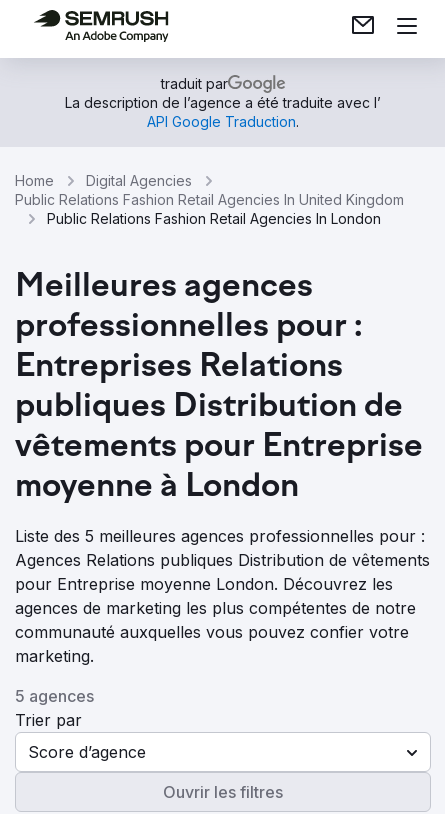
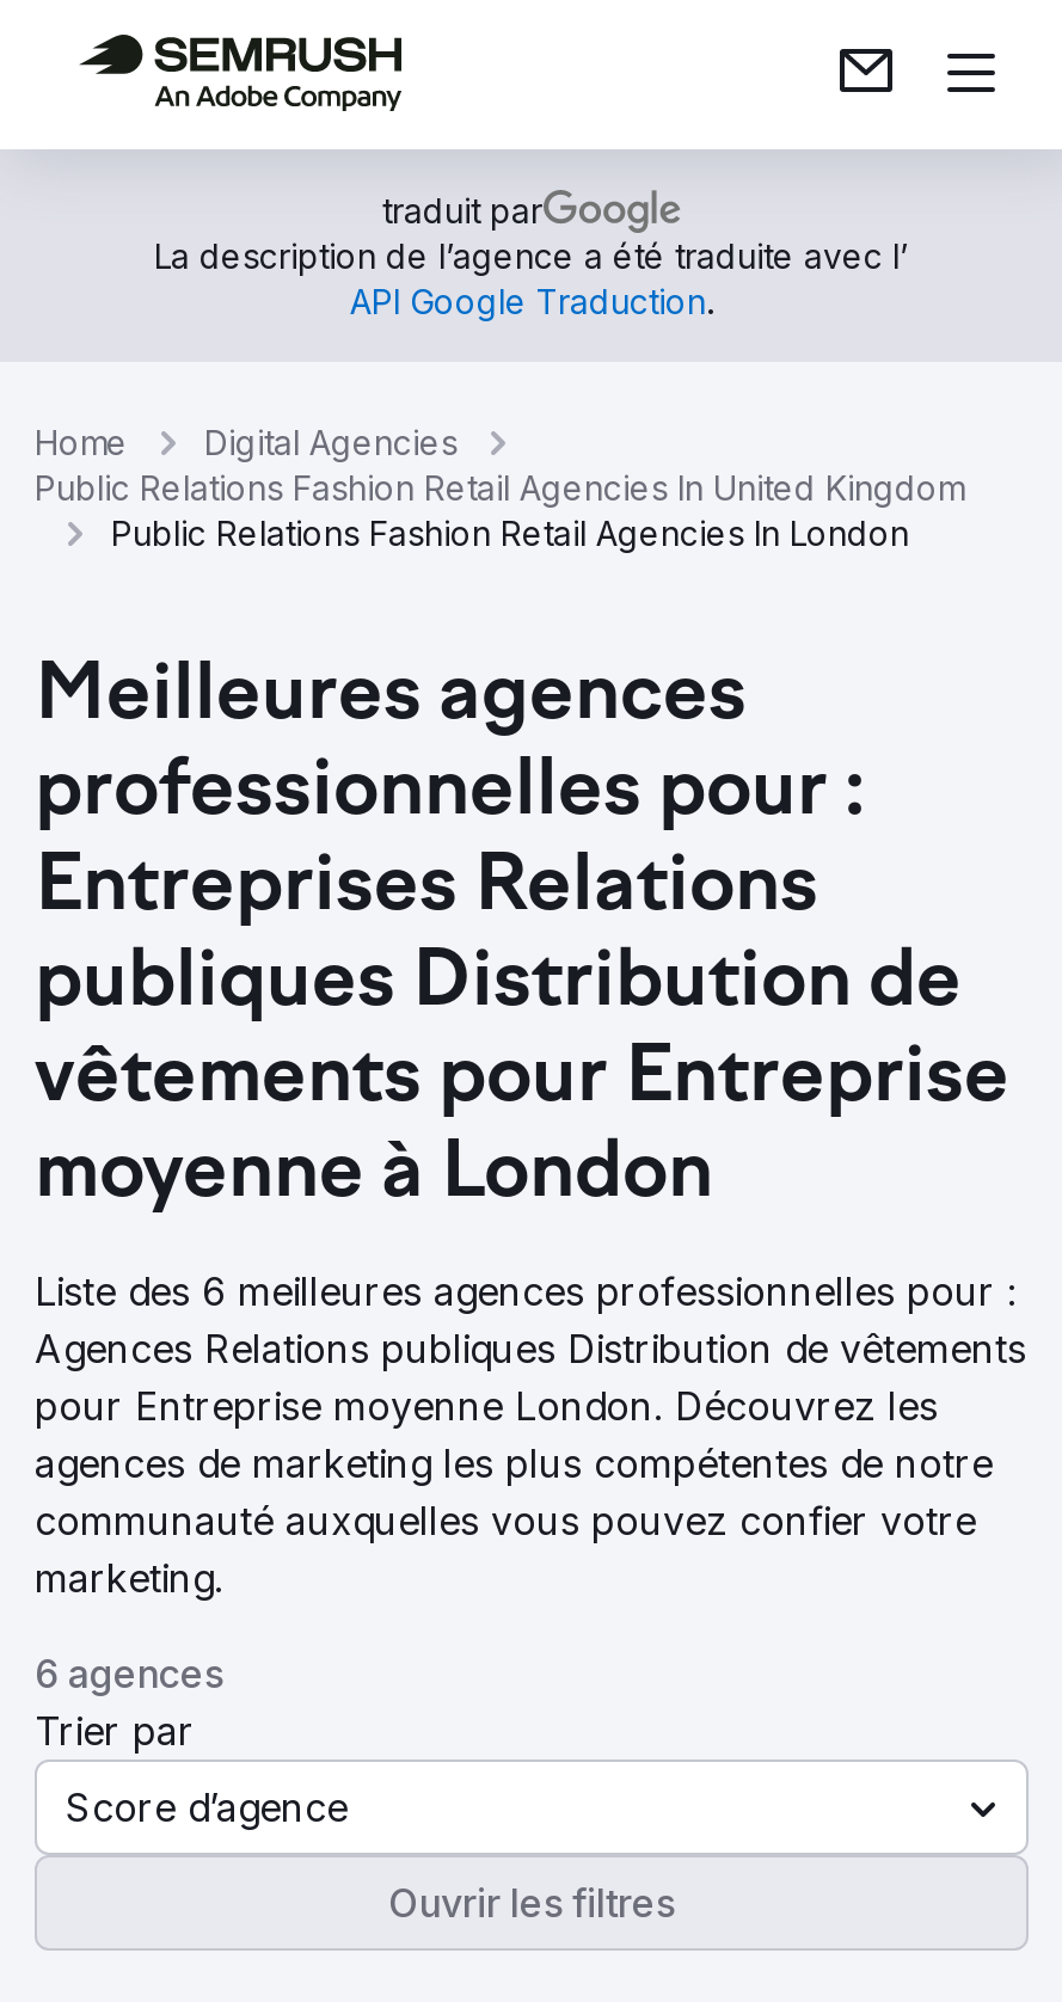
- Liste des 5 meilleures agences professionnelles pour :
+ Liste des 6 meilleures agences professionnelles pour :

- 5 agences
+ 6 agences
